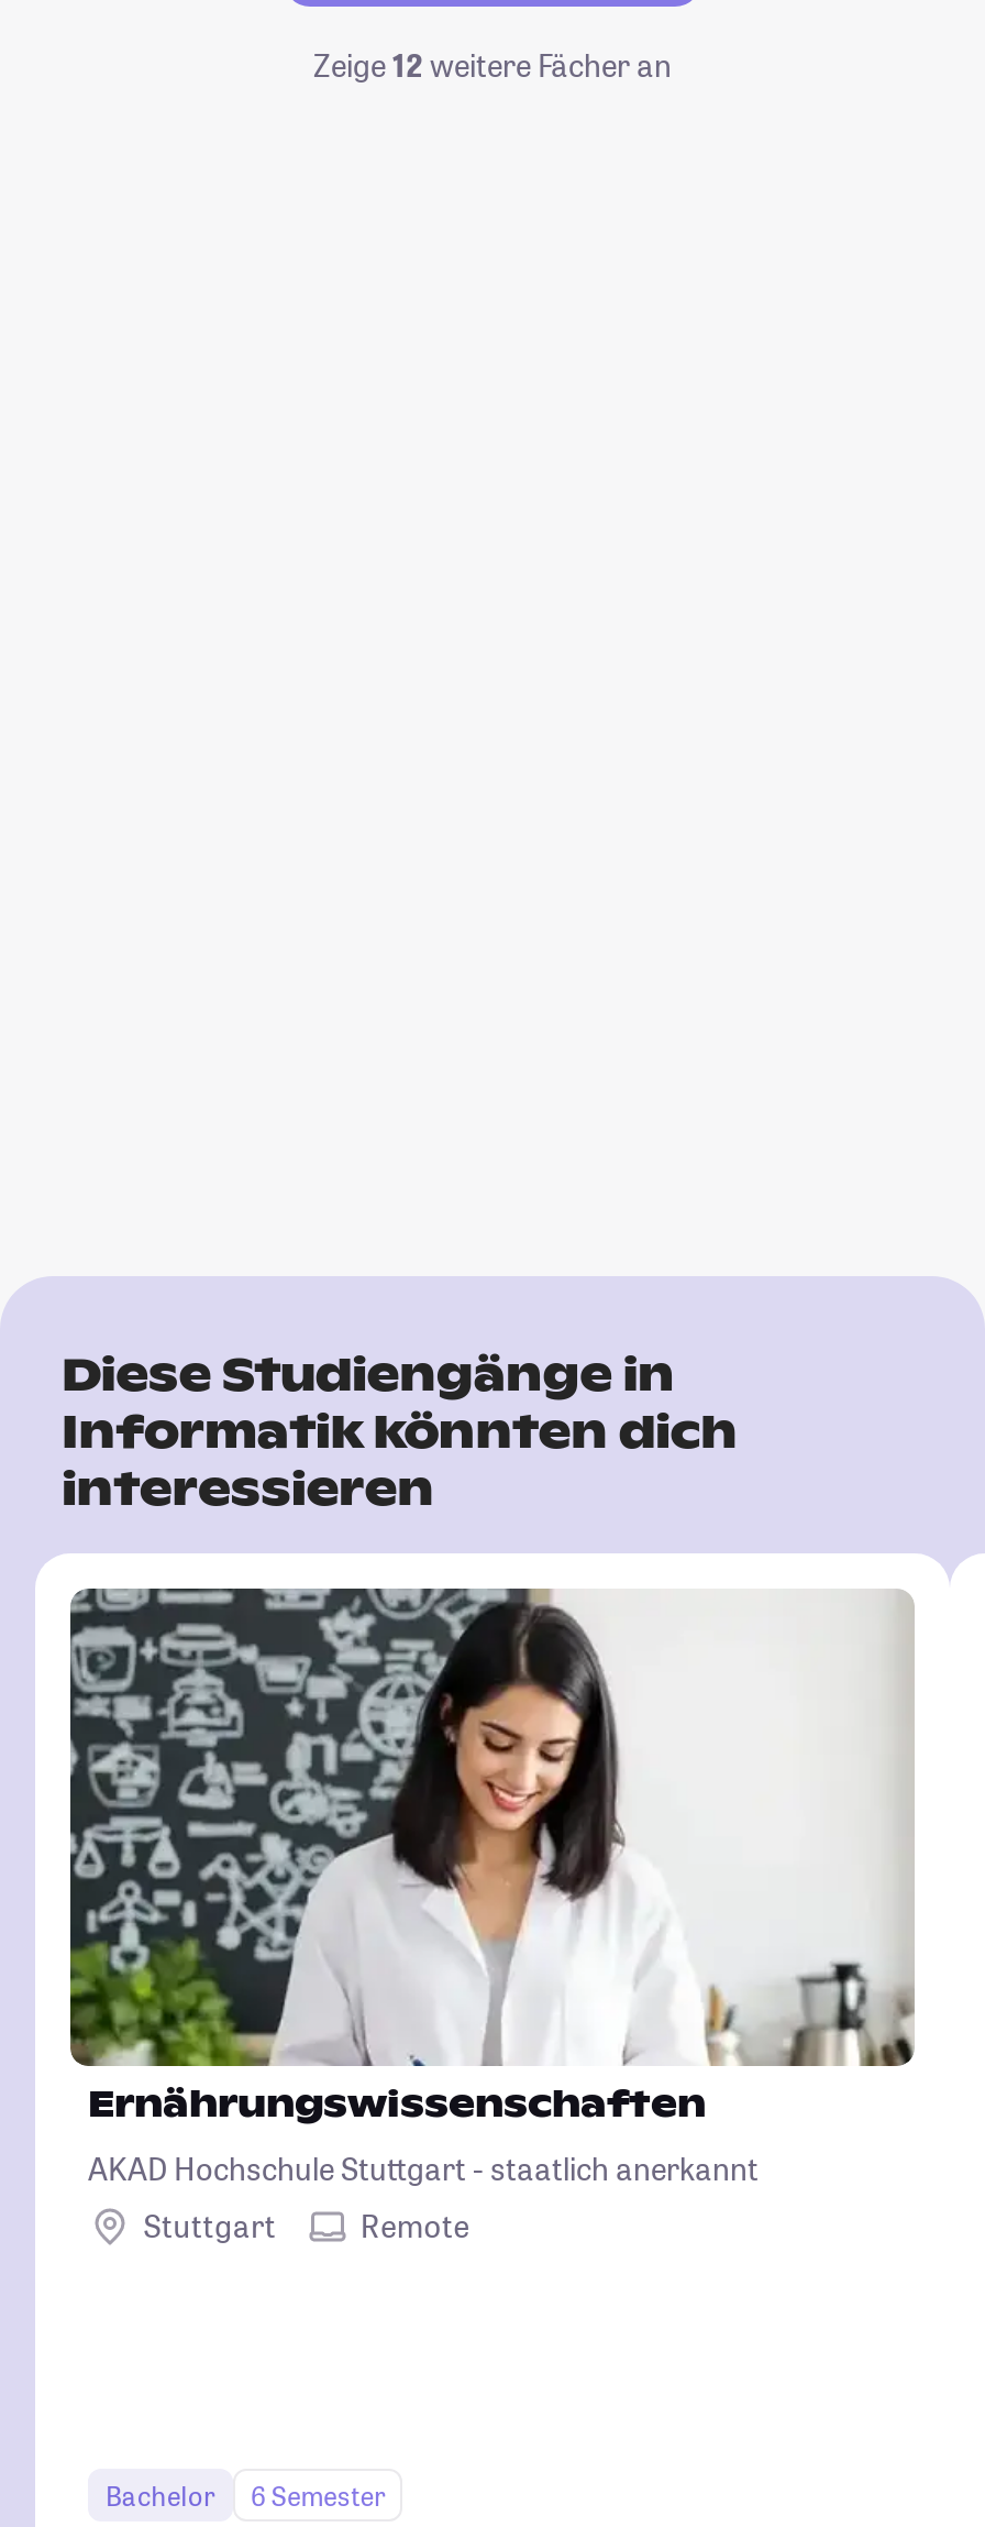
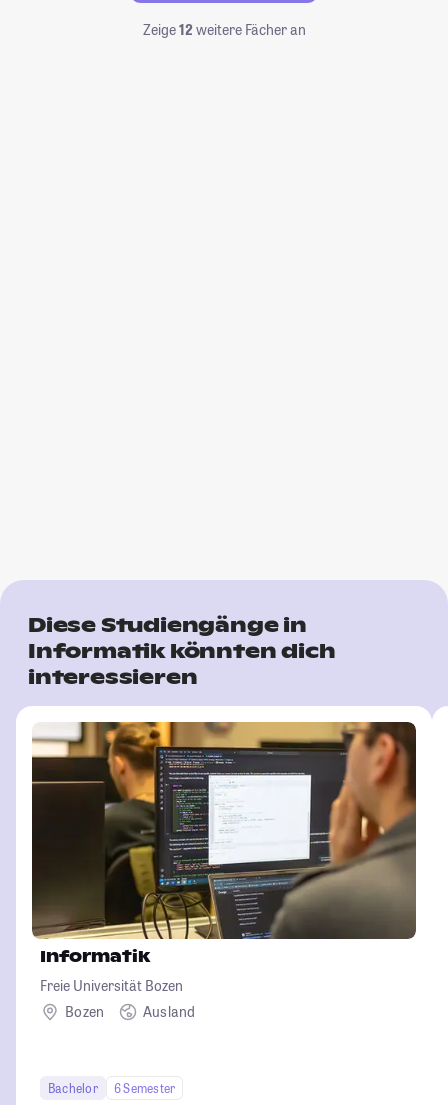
- [image]
- Ernährungswissenschaften
- AKAD Hochschule Stuttgart - staatlich anerkannt
- Stuttgart
- Remote
+ [image]
+ Informatik
+ Freie Universität Bozen
+ Bozen
+ Ausland
